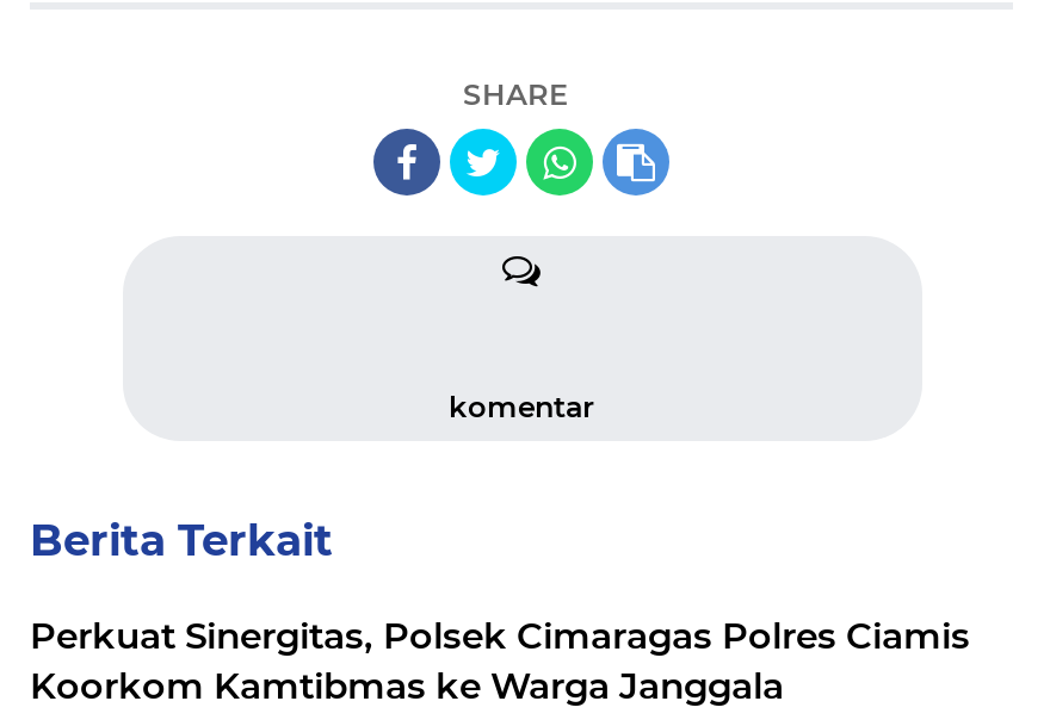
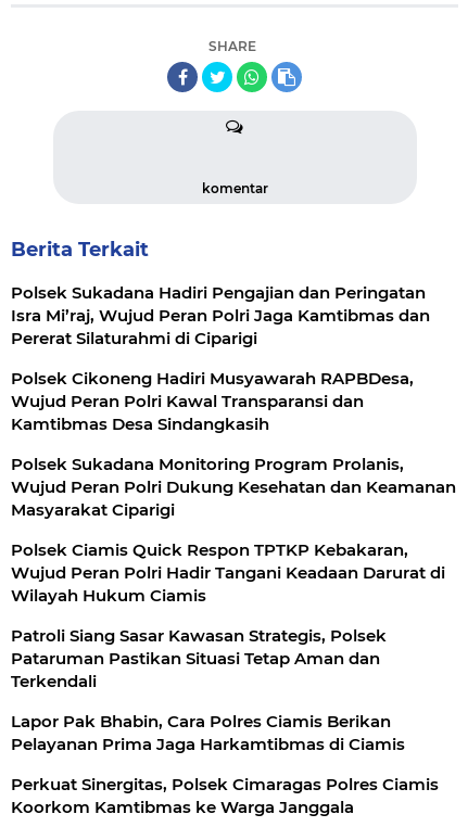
+ Polsek Sukadana Hadiri Pengajian dan Peringatan
+ Isra Mi’raj, Wujud Peran Polri Jaga Kamtibmas dan
+ Pererat Silaturahmi di Ciparigi
+ Polsek Cikoneng Hadiri Musyawarah RAPBDesa,
+ Wujud Peran Polri Kawal Transparansi dan
+ Kamtibmas Desa Sindangkasih
+ Polsek Sukadana Monitoring Program Prolanis,
+ Wujud Peran Polri Dukung Kesehatan dan Keamanan
+ Masyarakat Ciparigi
+ Polsek Ciamis Quick Respon TPTKP Kebakaran,
+ Wujud Peran Polri Hadir Tangani Keadaan Darurat di
+ Wilayah Hukum Ciamis
+ Patroli Siang Sasar Kawasan Strategis, Polsek
+ Pataruman Pastikan Situasi Tetap Aman dan
+ Terkendali
+ Lapor Pak Bhabin, Cara Polres Ciamis Berikan
+ Pelayanan Prima Jaga Harkamtibmas di Ciamis
